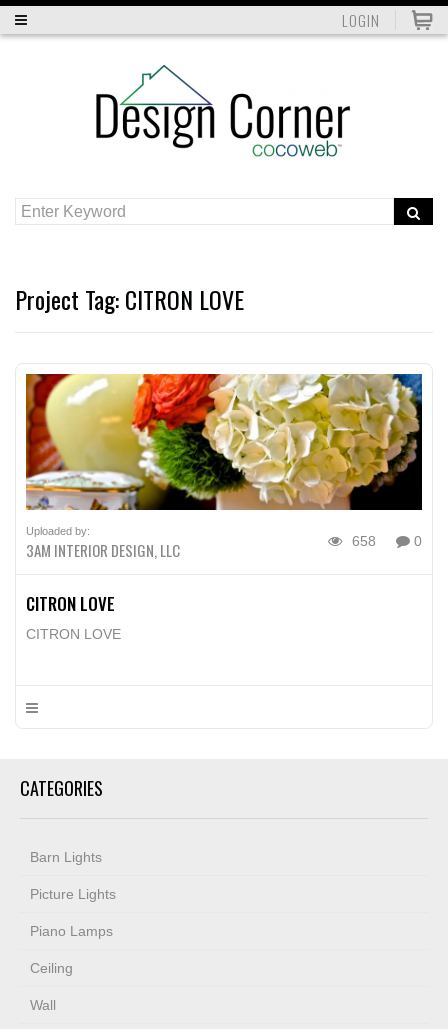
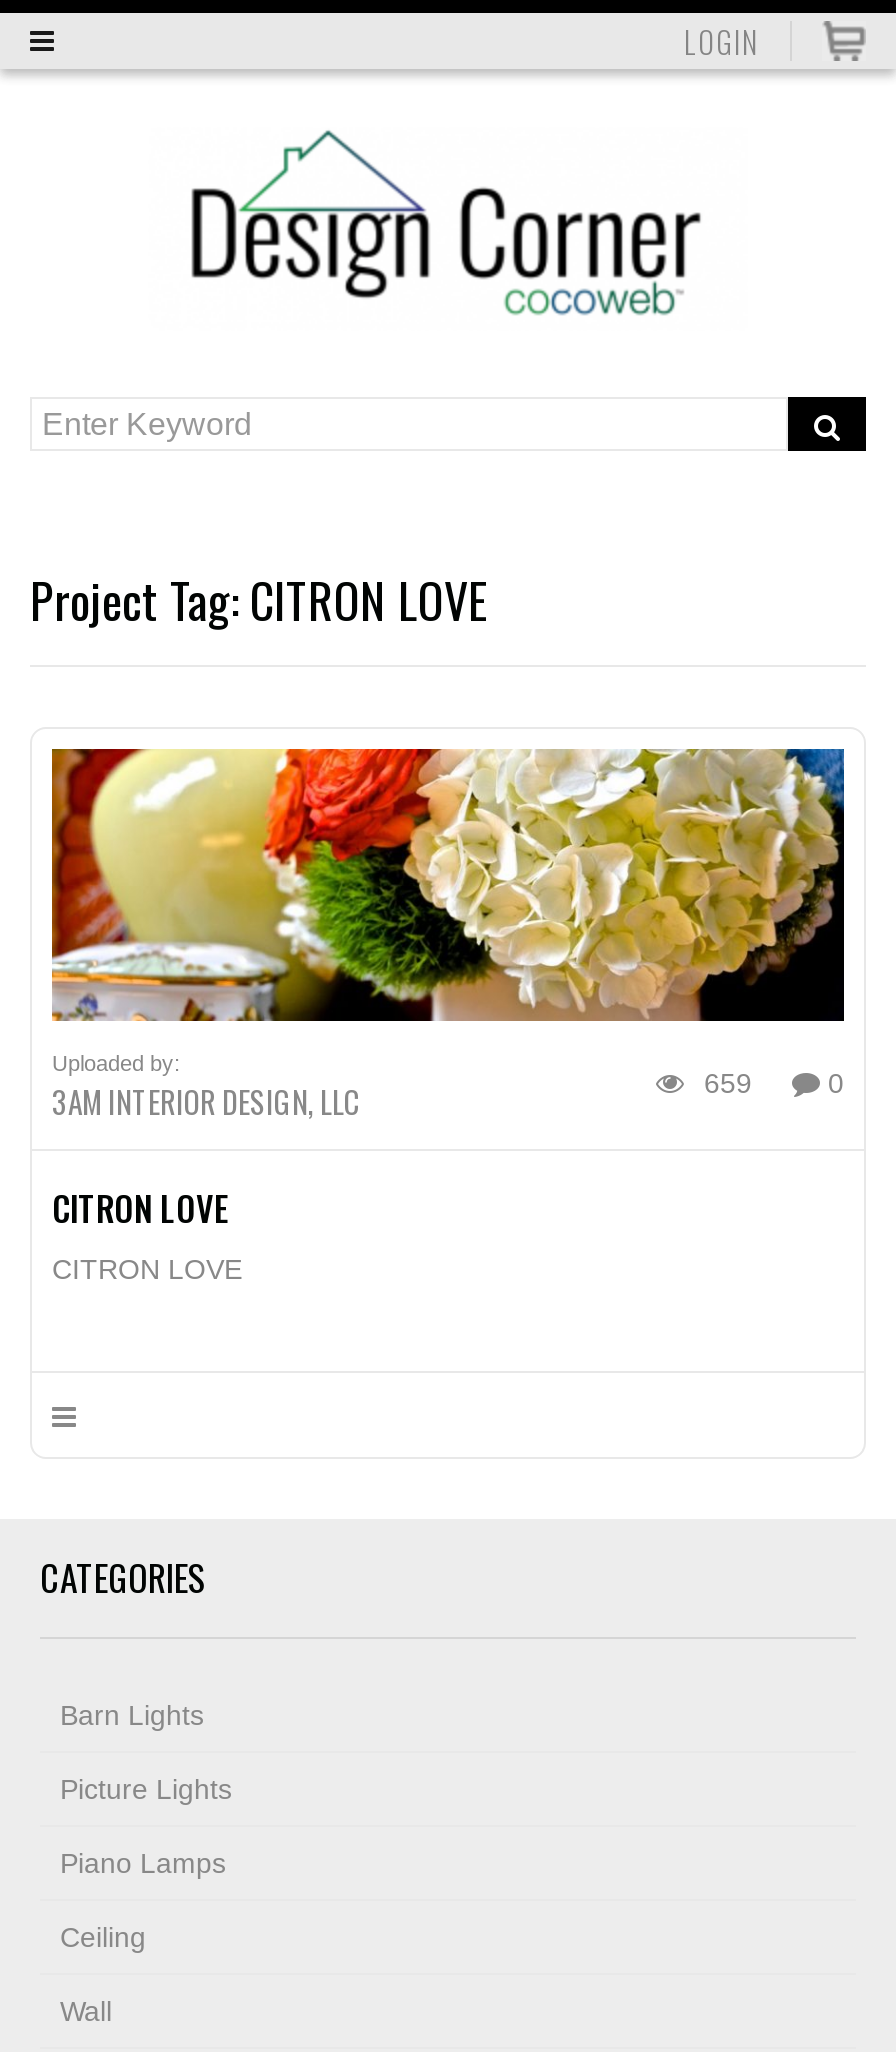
- 658
+ 659
